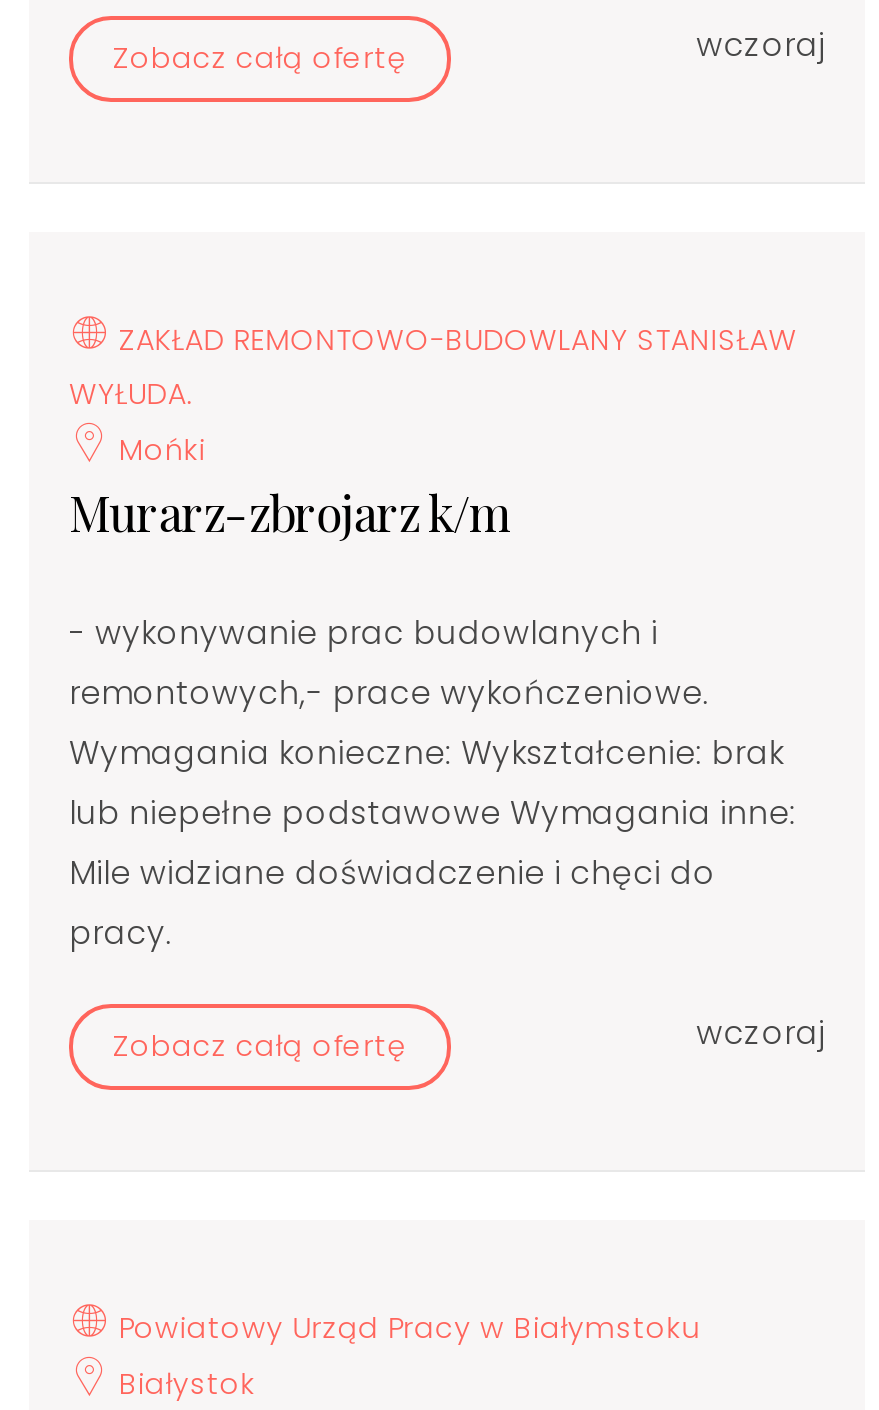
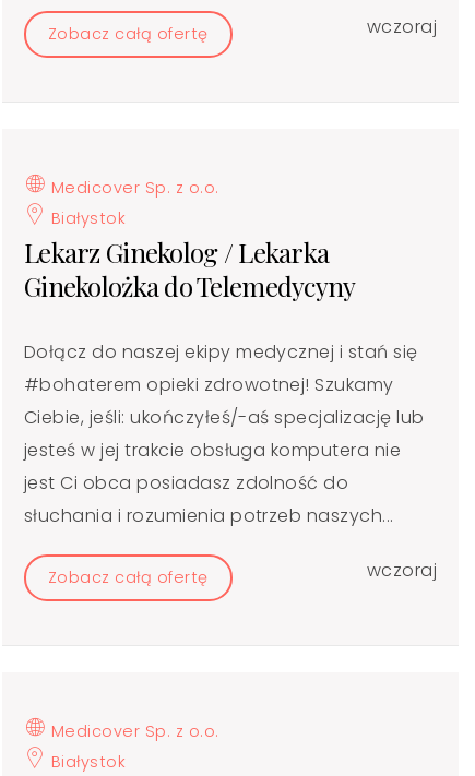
- ZAKŁAD REMONTOWO-BUDOWLANY STANISŁAW
- WYŁUDA.
- Mońki
- Murarz-zbrojarz k/m
+ Medicover Sp. z o.o.
+ Białystok
+ Lekarz Ginekolog / Lekarka
+ Ginekolożka do Telemedycyny

- - wykonywanie prac budowlanych i
- remontowych,- prace wykończeniowe.
- Wymagania konieczne: Wykształcenie: brak
- lub niepełne podstawowe Wymagania inne:
- Mile widziane doświadczenie i chęci do
- pracy.
+ Dołącz do naszej ekipy medycznej i stań się
+ #bohaterem opieki zdrowotnej! Szukamy
+ Ciebie, jeśli: ukończyłeś/-aś specjalizację lub
+ jesteś w jej trakcie obsługa komputera nie
+ jest Ci obca posiadasz zdolność do
+ słuchania i rozumienia potrzeb naszych...

- Powiatowy Urząd Pracy w Białymstoku
+ Medicover Sp. z o.o.
